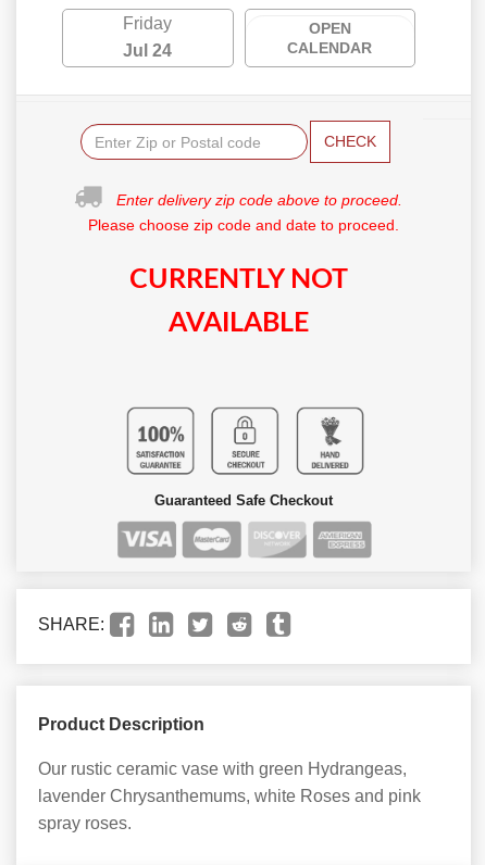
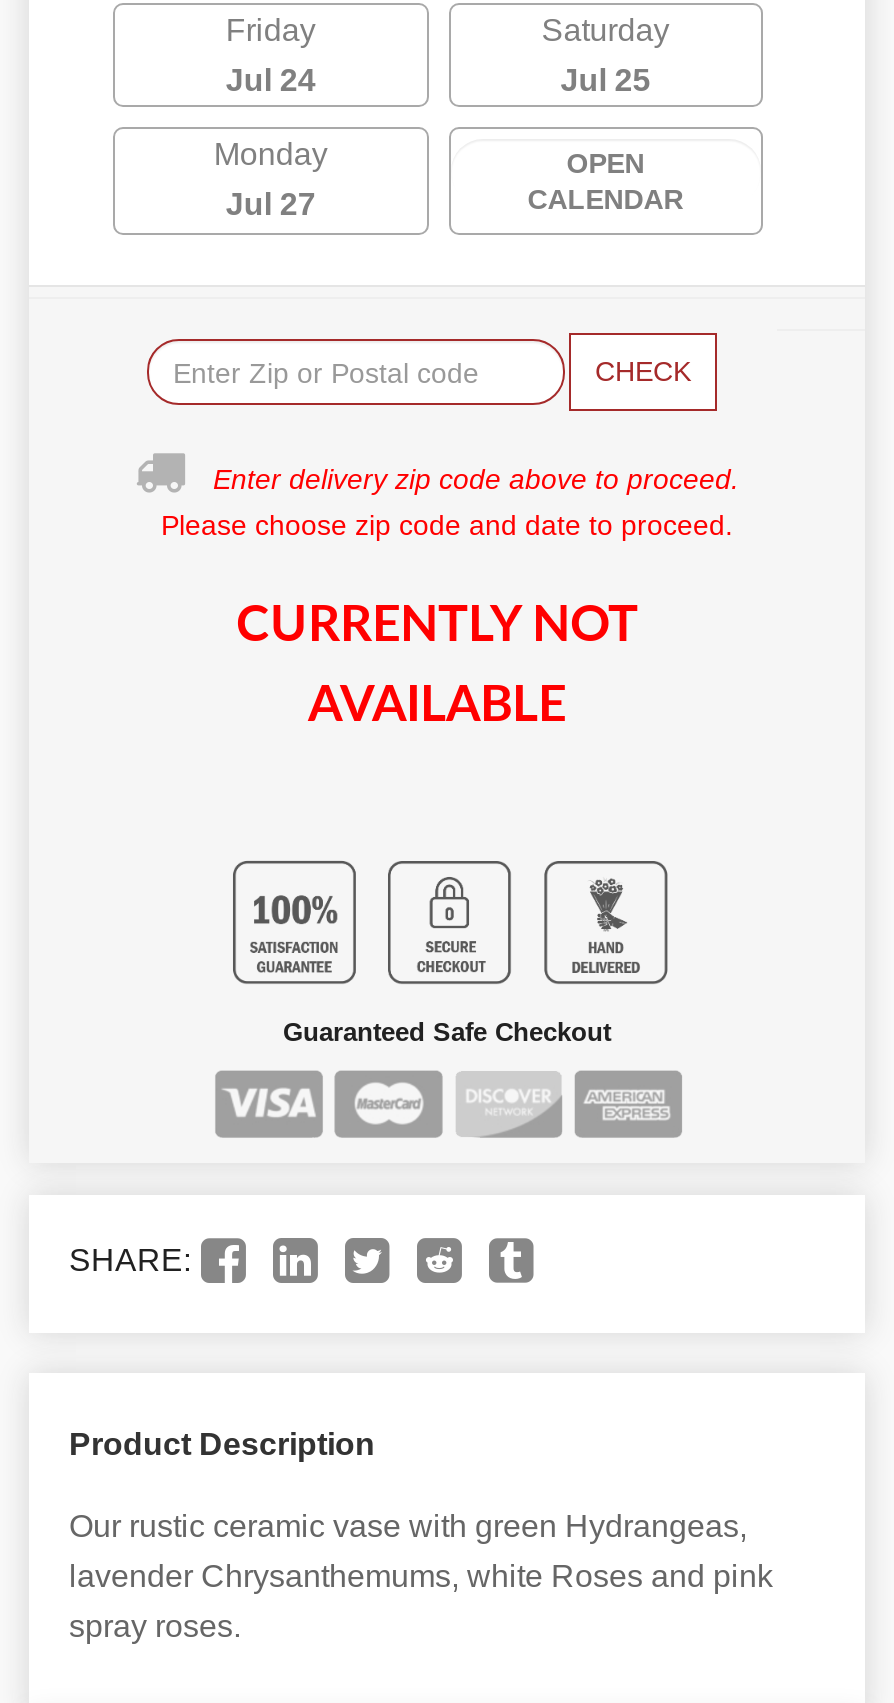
+ Saturday
+ Jul 25
+ Monday
+ Jul 27
